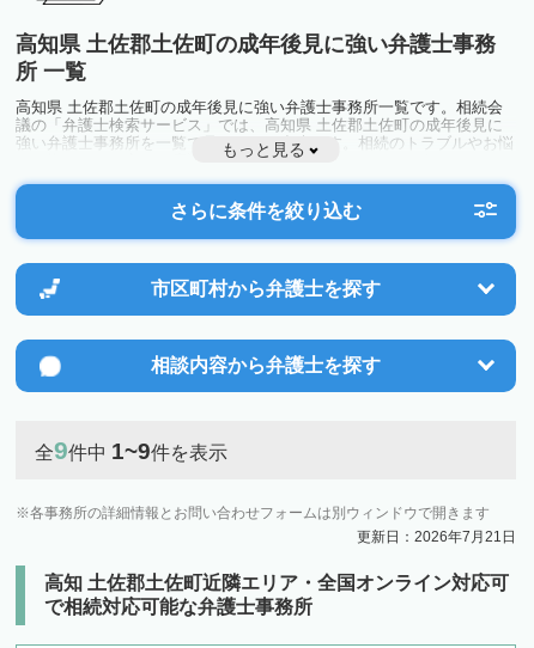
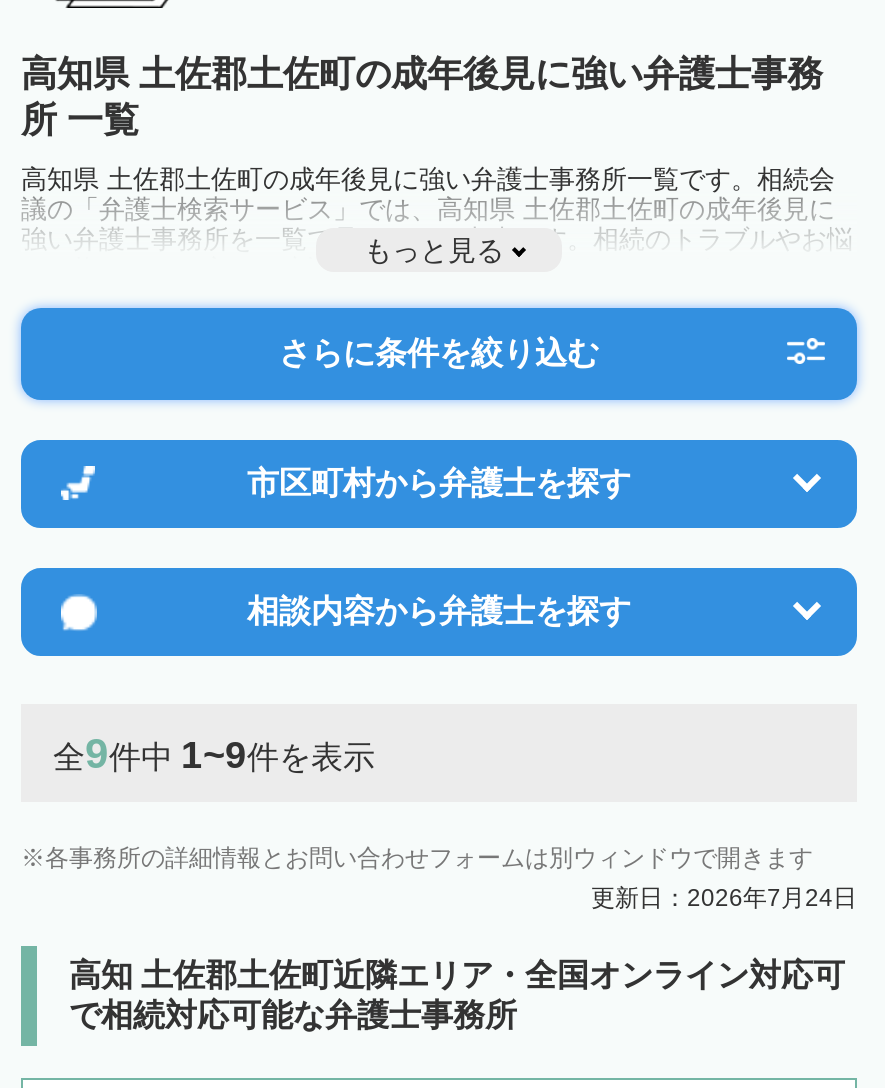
- 更新日：2026年7月21日
+ 更新日：2026年7月24日
